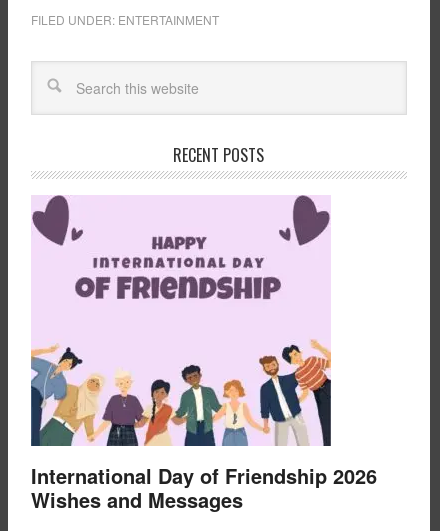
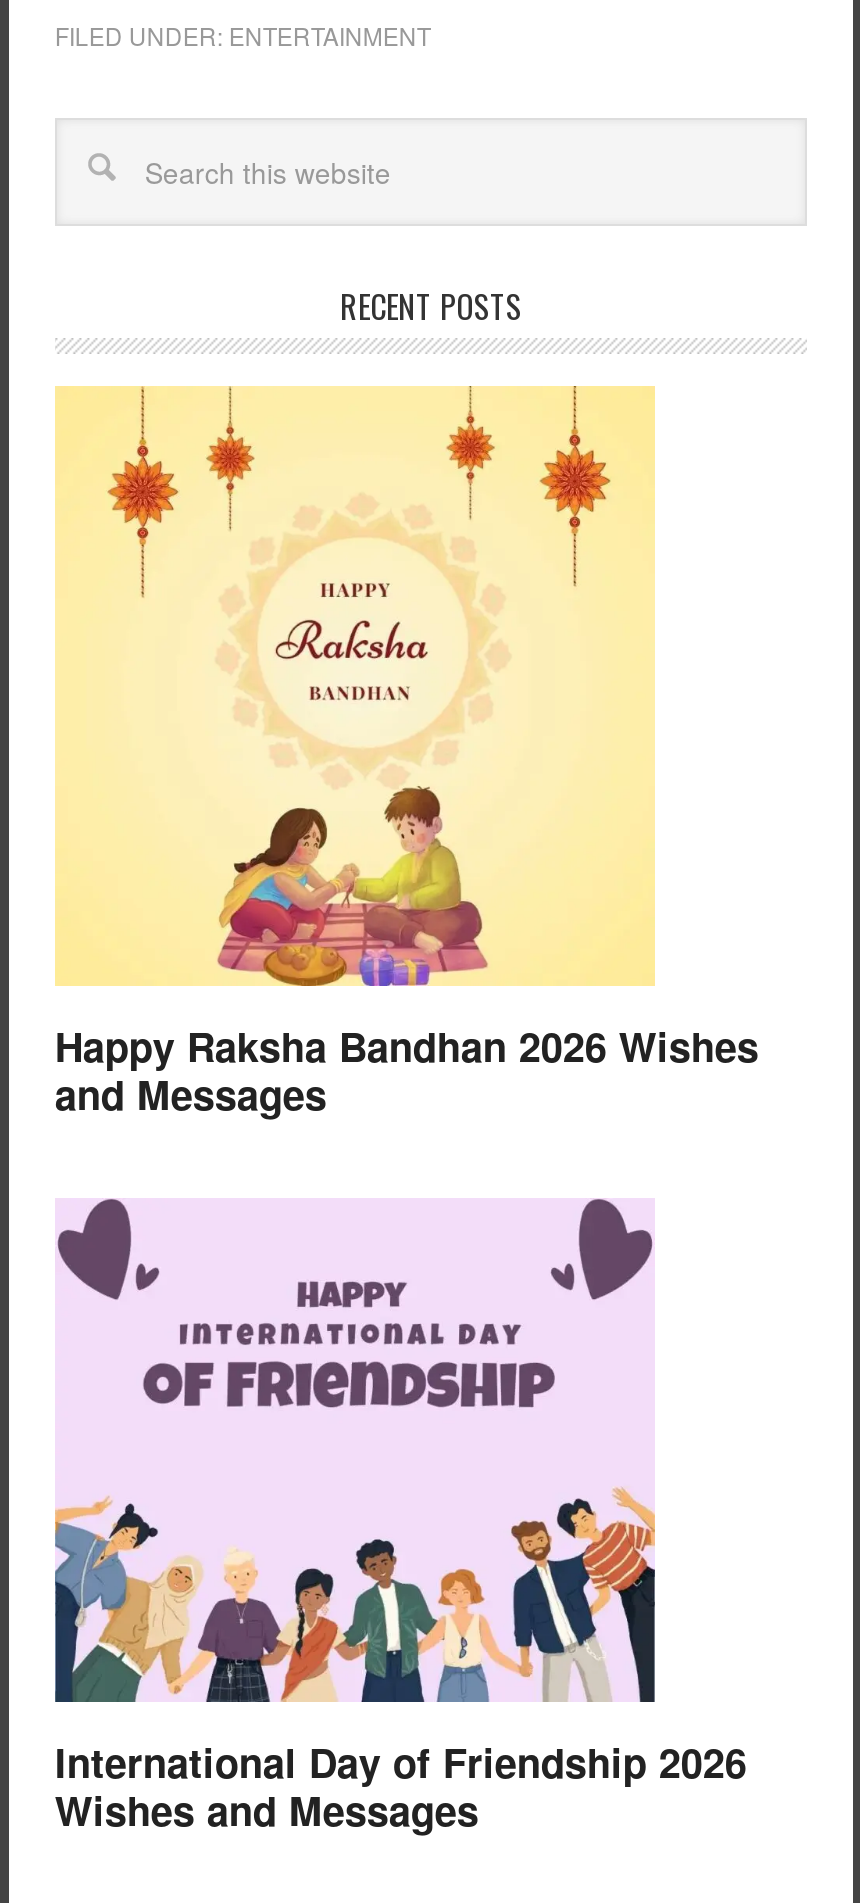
+ [image]
+ Happy Raksha Bandhan 2026 Wishes
+ and Messages
